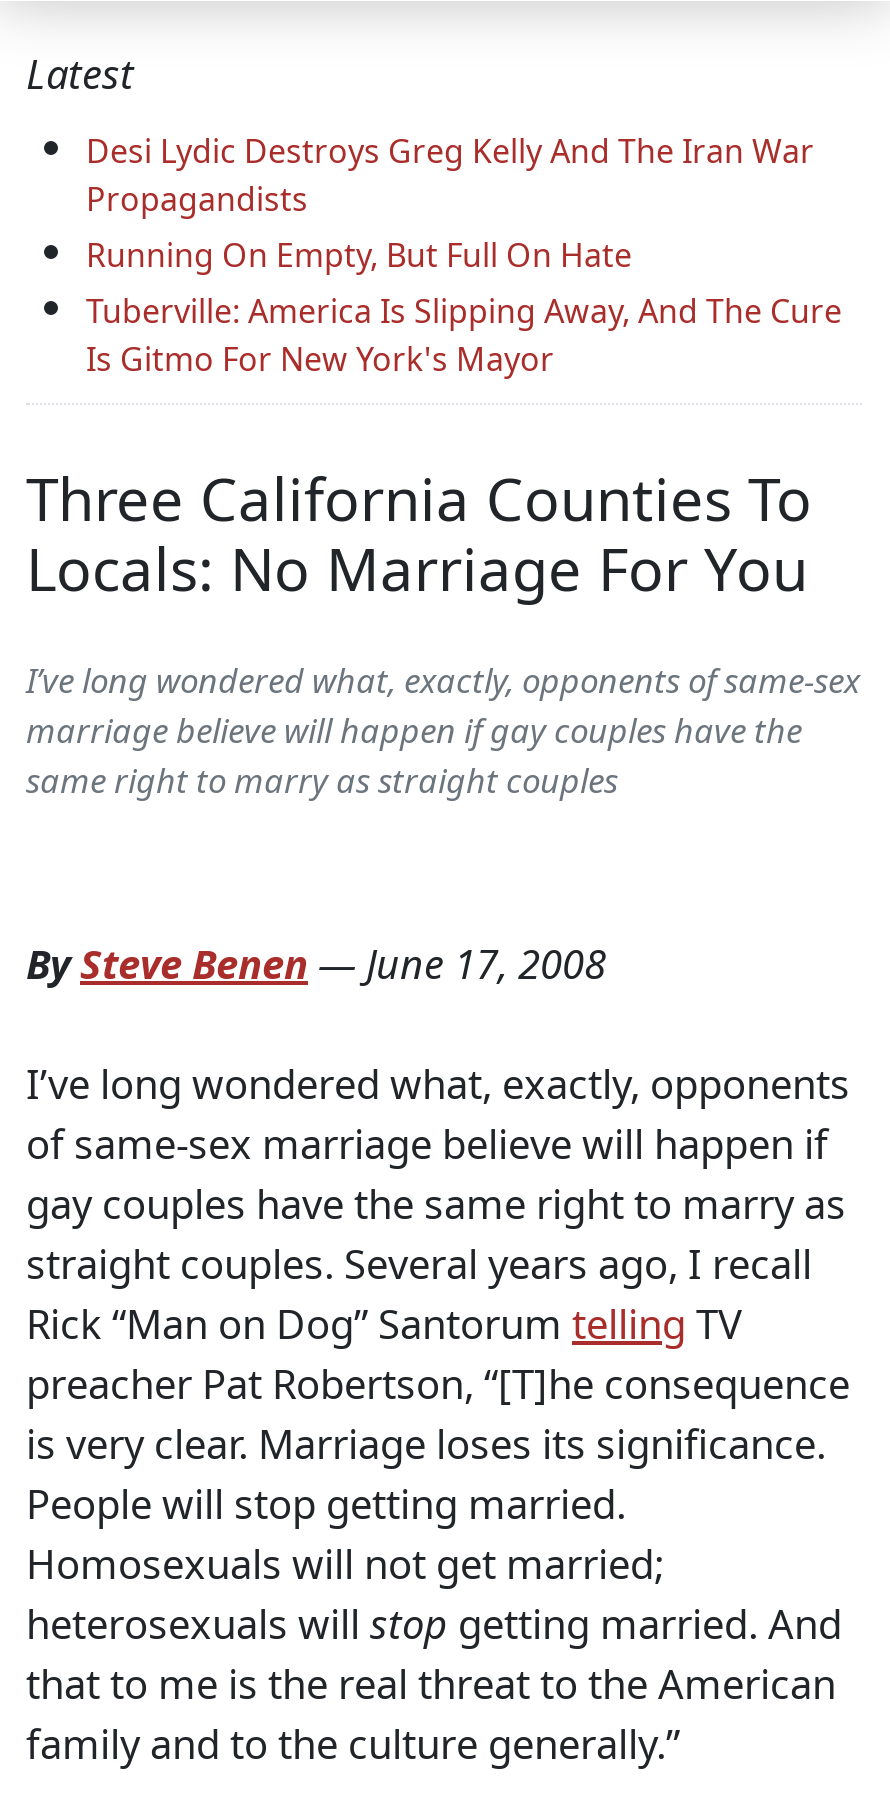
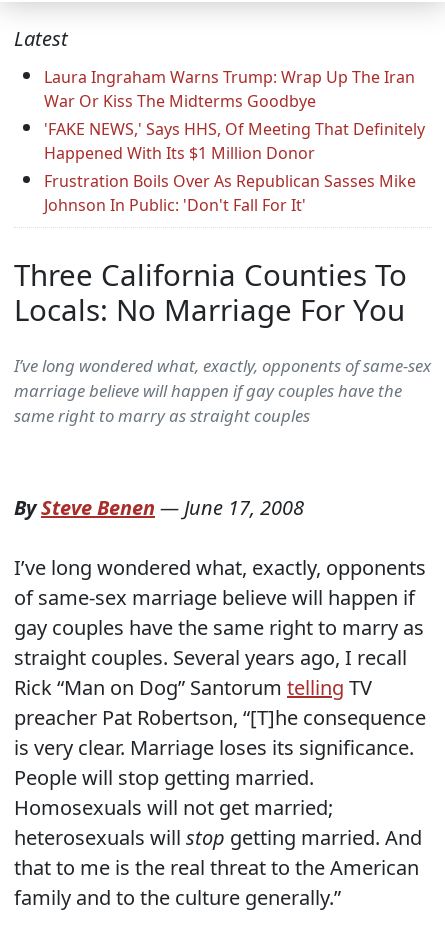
- Desi Lydic Destroys Greg Kelly And The Iran War
- Propagandists
- Running On Empty, But Full On Hate
- Tuberville: America Is Slipping Away, And The Cure
- Is Gitmo For New York's Mayor
+ Laura Ingraham Warns Trump: Wrap Up The Iran
+ War Or Kiss The Midterms Goodbye
+ 'FAKE NEWS,' Says HHS, Of Meeting That Definitely
+ Happened With Its $1 Million Donor
+ Frustration Boils Over As Republican Sasses Mike
+ Johnson In Public: 'Don't Fall For It'
